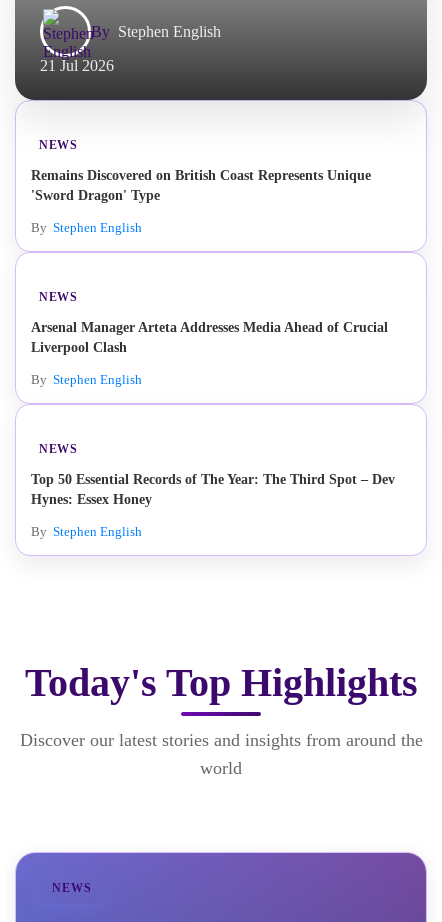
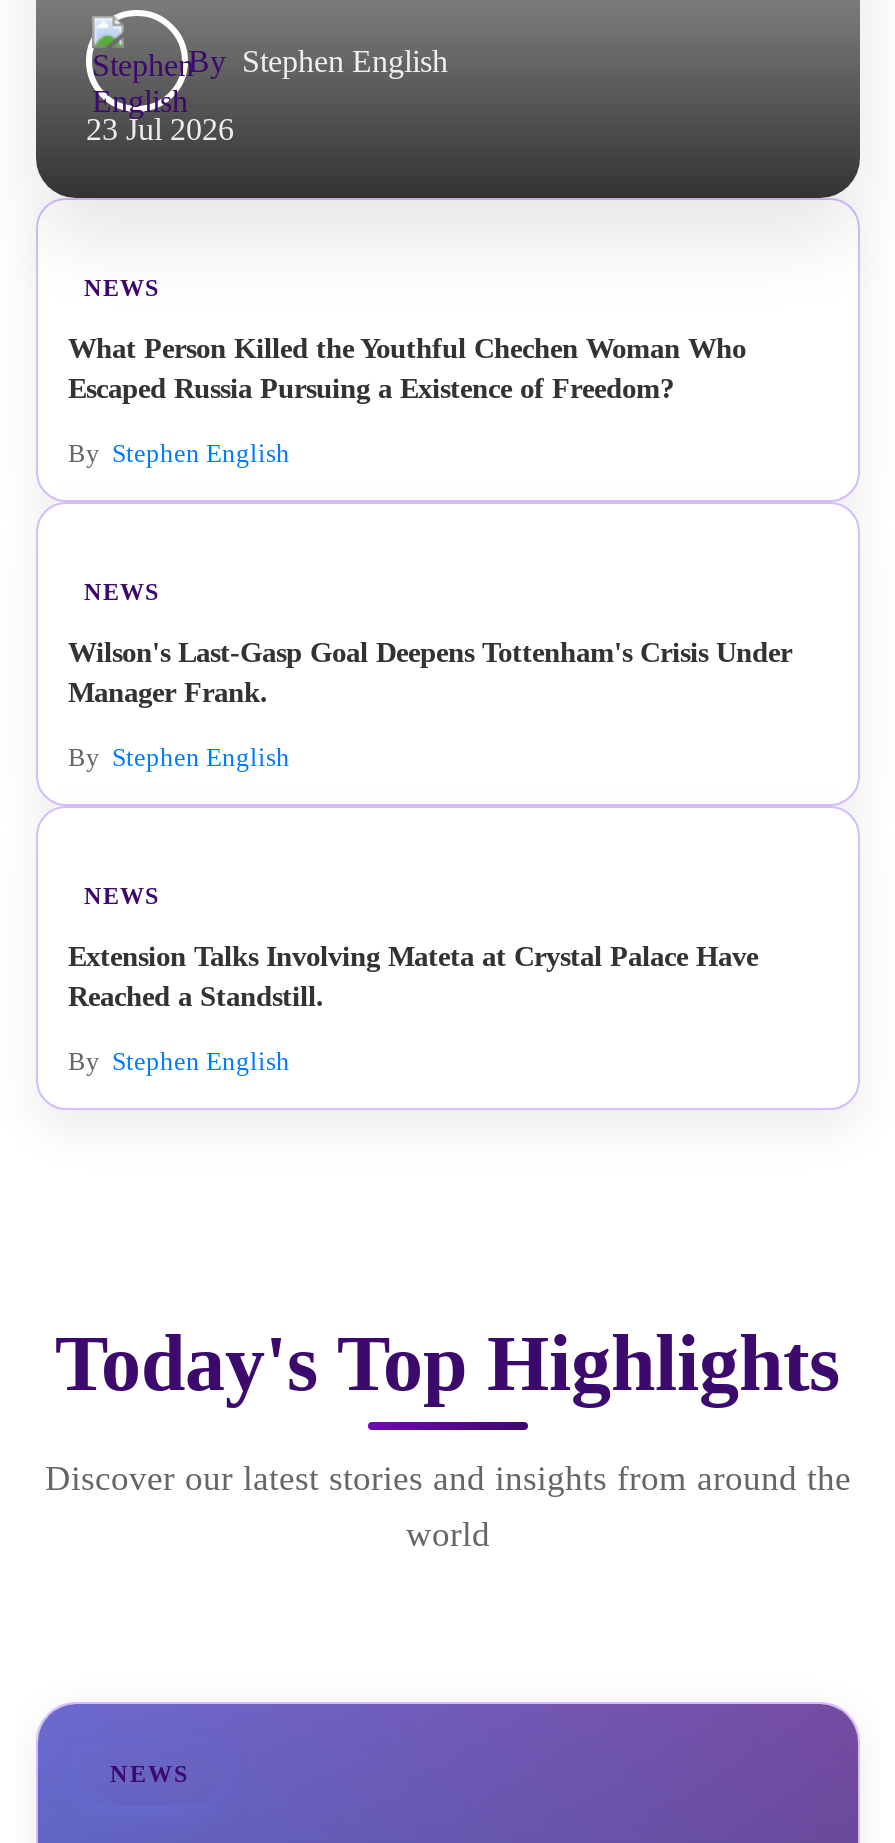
- 21 Jul 2026
+ 23 Jul 2026

- Remains Discovered on British Coast Represents Unique
- 'Sword Dragon' Type
+ What Person Killed the Youthful Chechen Woman Who
+ Escaped Russia Pursuing a Existence of Freedom?

- Arsenal Manager Arteta Addresses Media Ahead of Crucial
- Liverpool Clash
+ Wilson's Last-Gasp Goal Deepens Tottenham's Crisis Under
+ Manager Frank.

- Top 50 Essential Records of The Year: The Third Spot – Dev
- Hynes: Essex Honey
+ Extension Talks Involving Mateta at Crystal Palace Have
+ Reached a Standstill.
